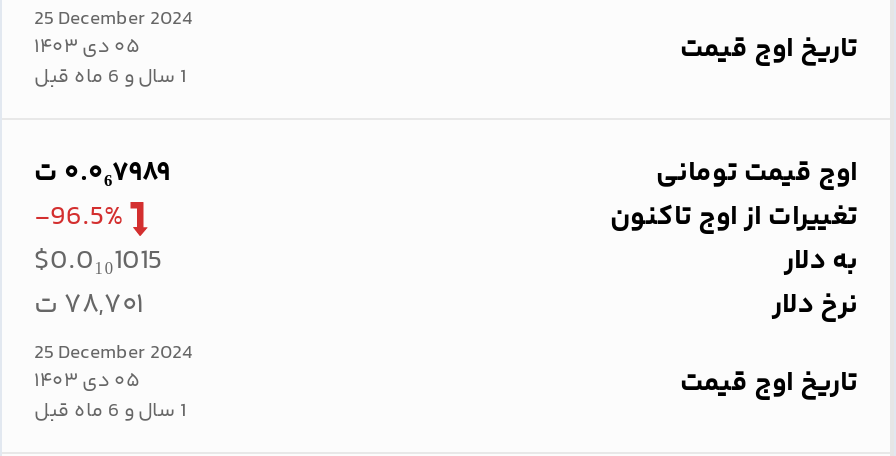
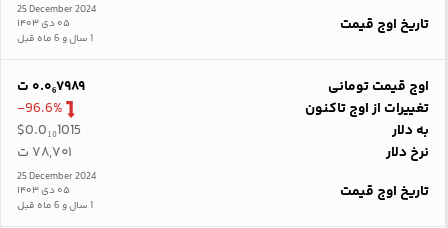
- -96.5%
+ -96.6%
